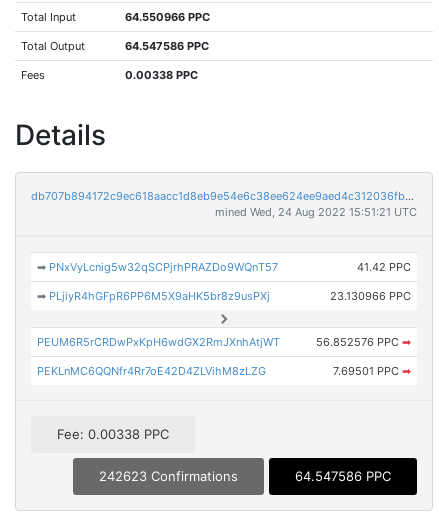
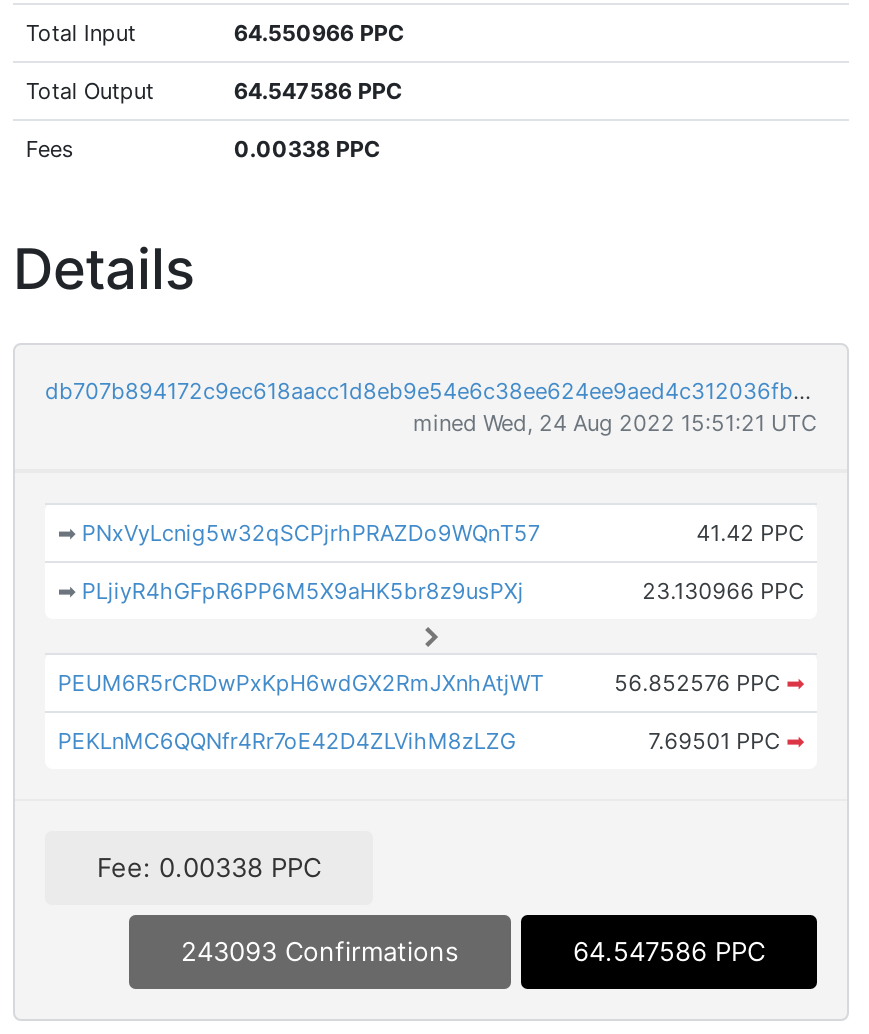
- 242623 Confirmations
+ 243093 Confirmations
